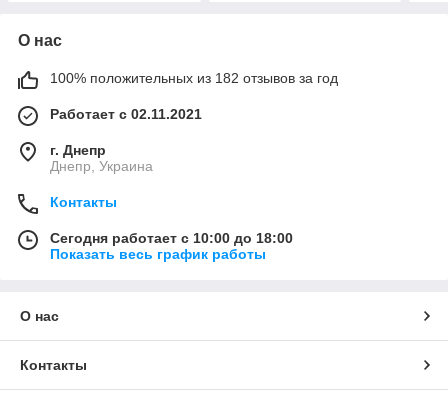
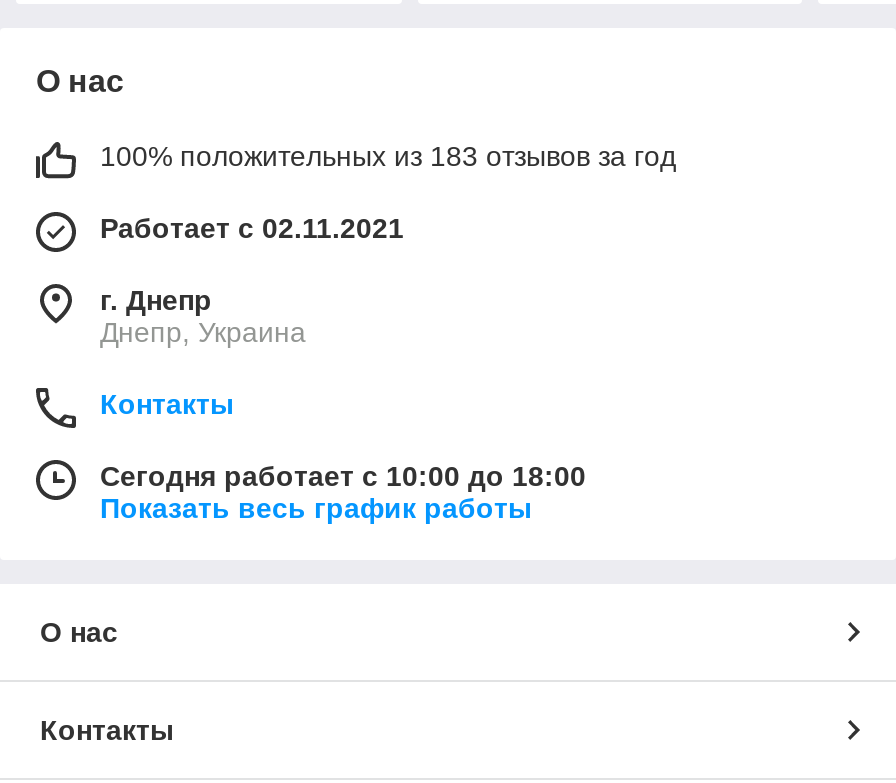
- 100% положительных из 182 отзывов за год
+ 100% положительных из 183 отзывов за год
